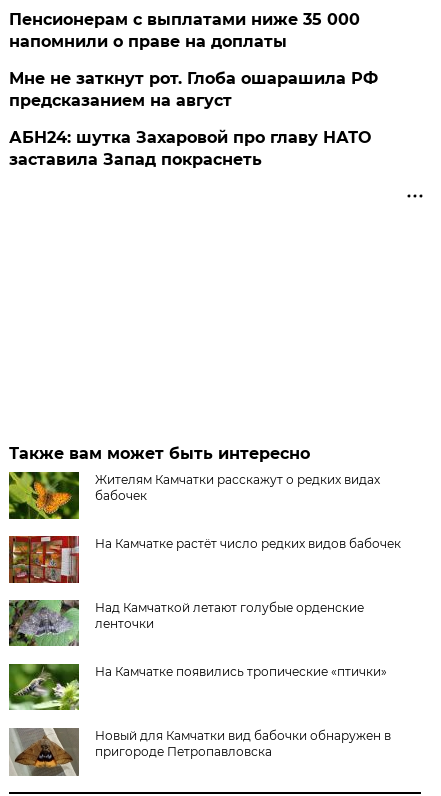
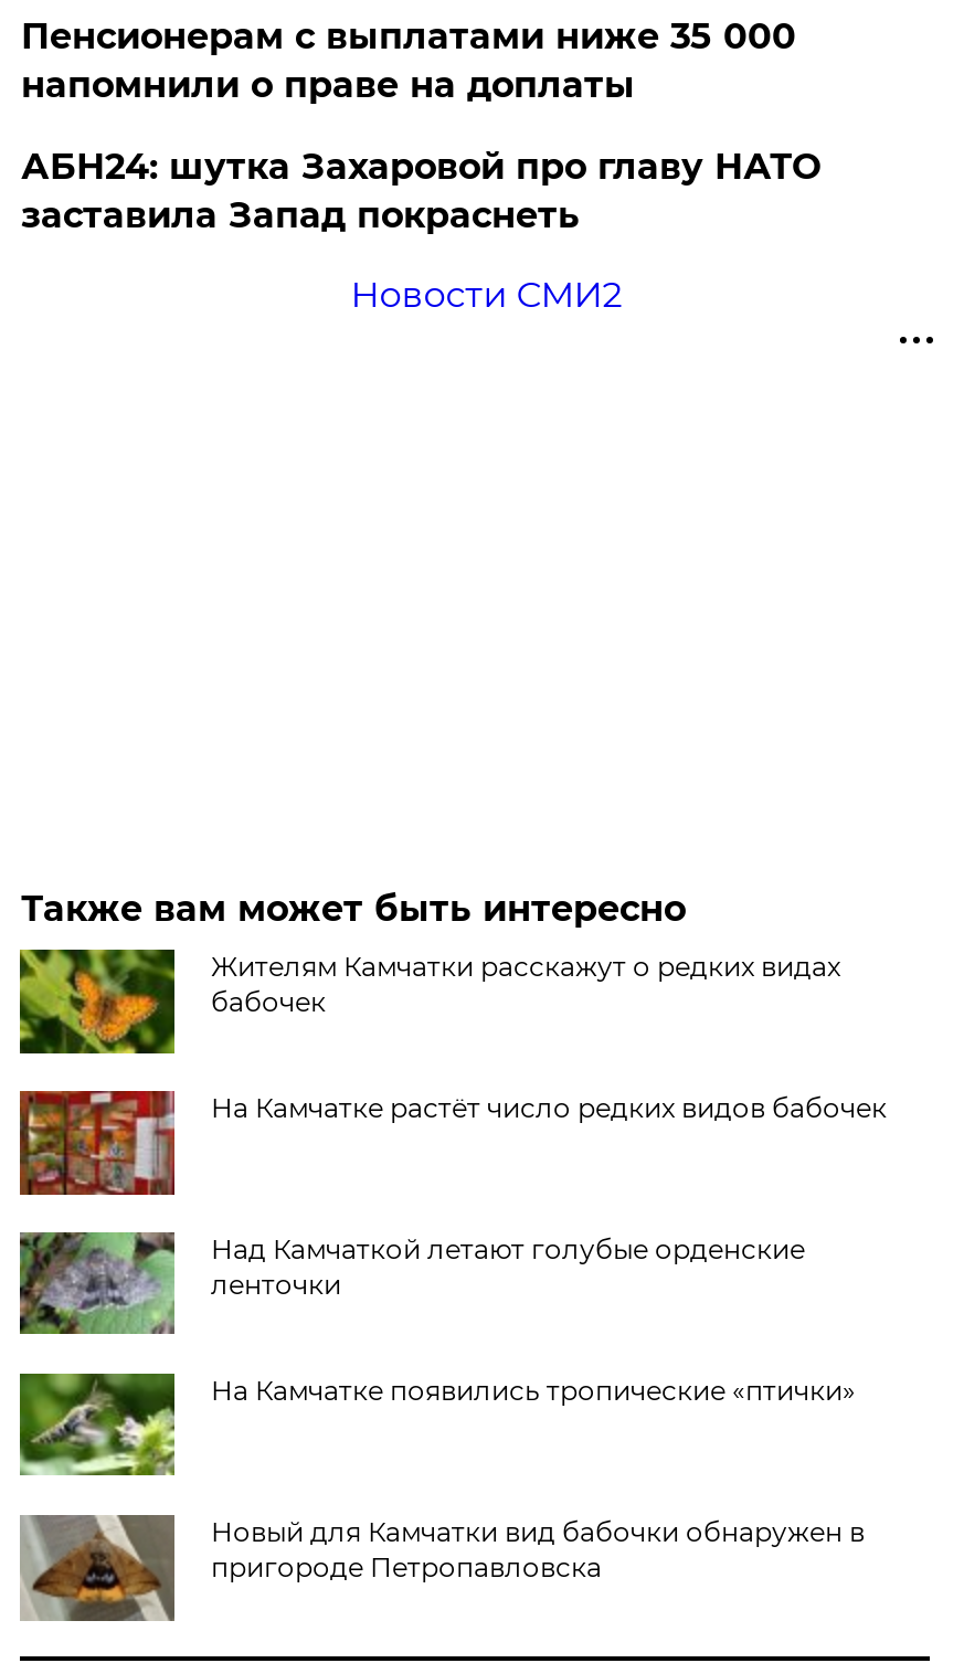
- Мне не заткнут рот. Глоба ошарашила РФ
- предсказанием на август

moved up: АБН24: шутка Захаровой про главу НАТО | заставила Запад покраснеть

+ Новости СМИ2
